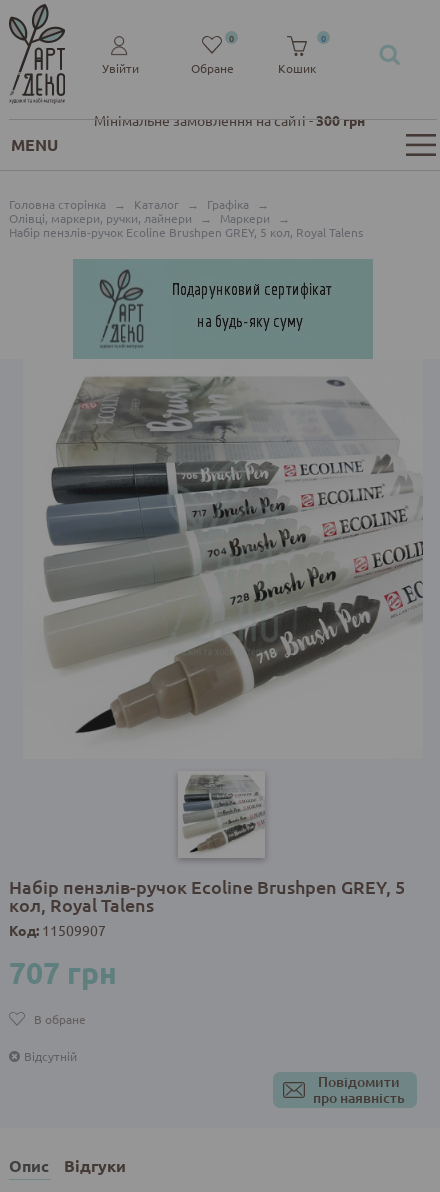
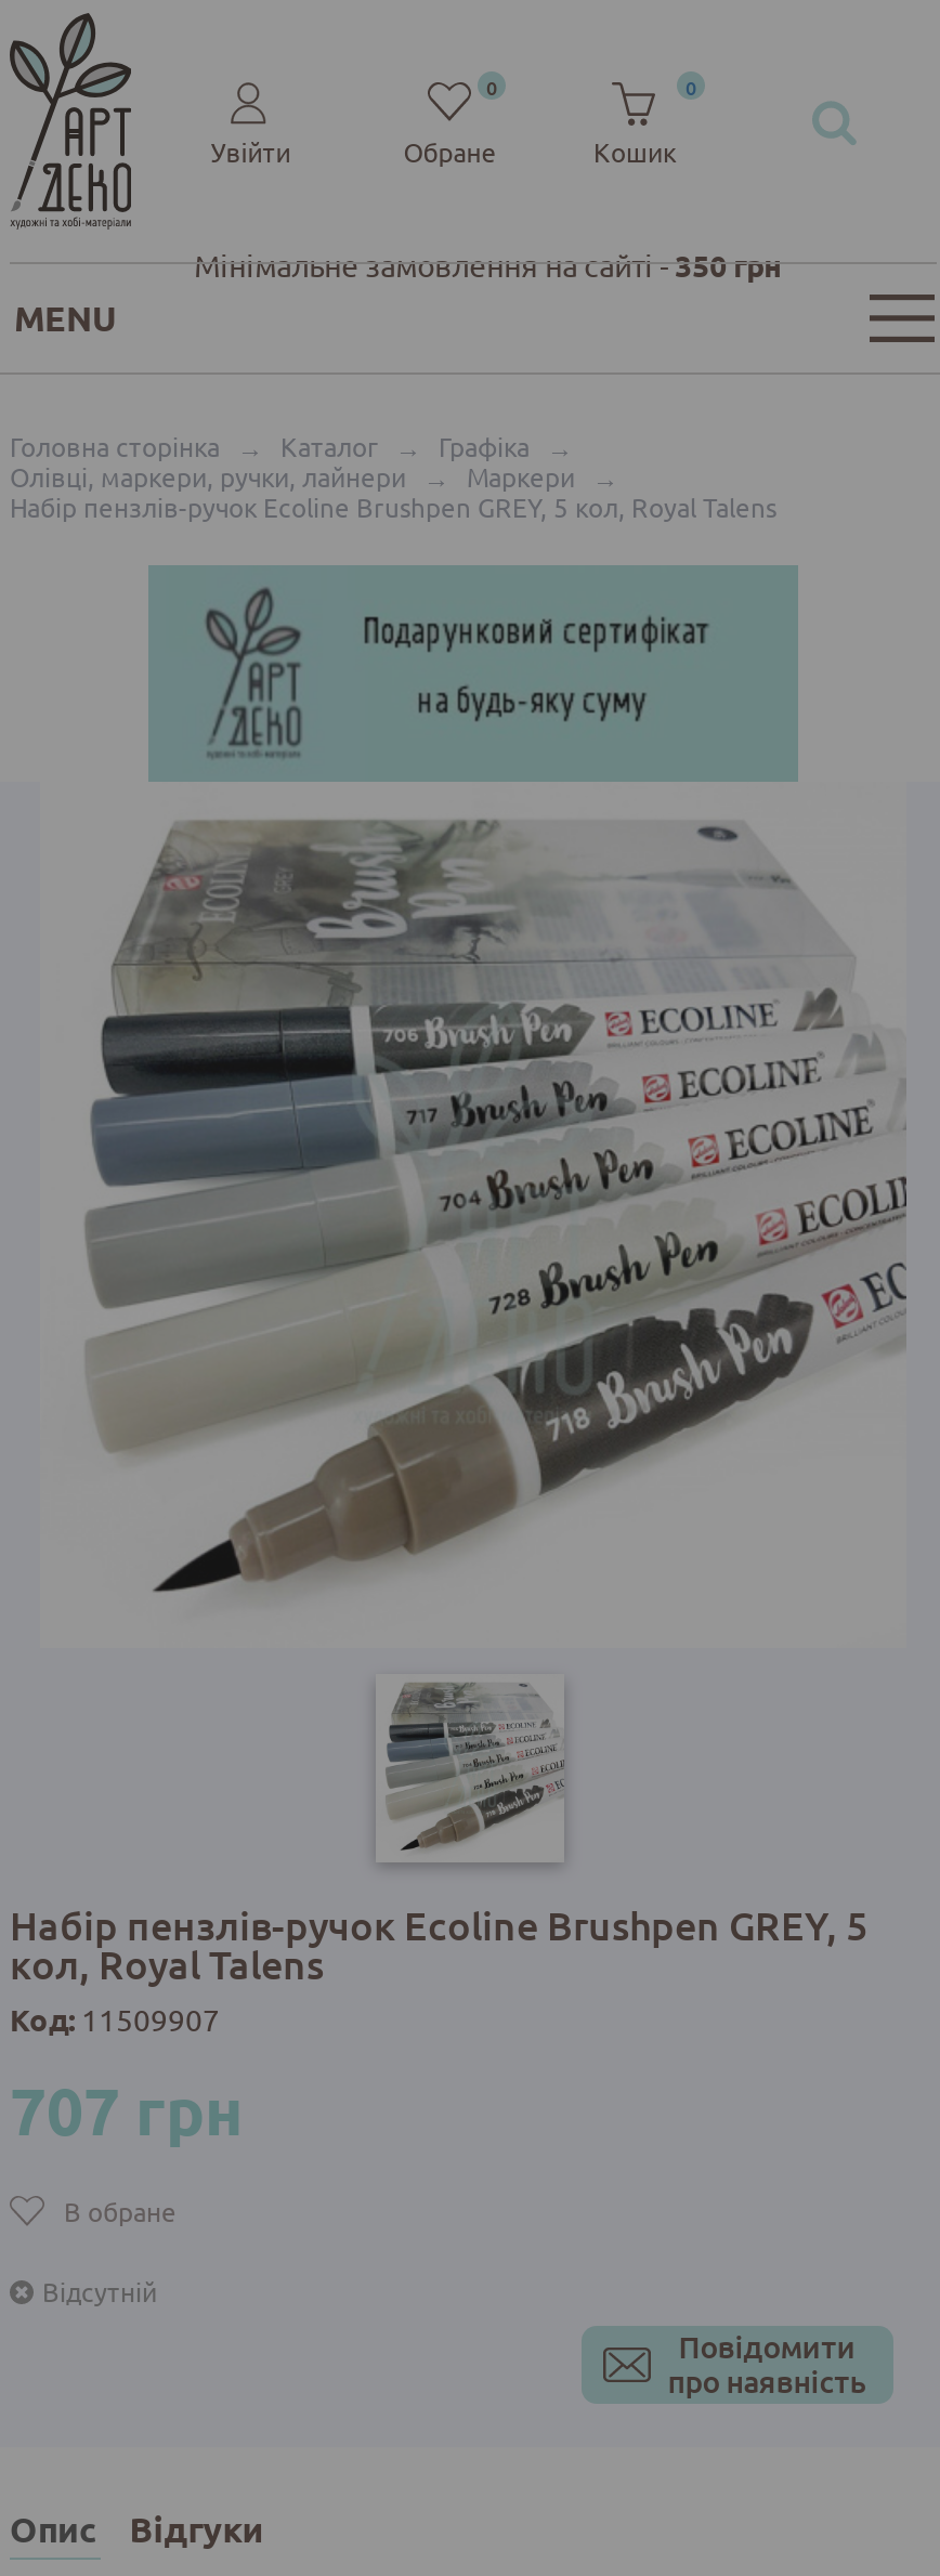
- Мінімальне замовлення на сайті - 300 грн
+ Мінімальне замовлення на сайті - 350 грн
